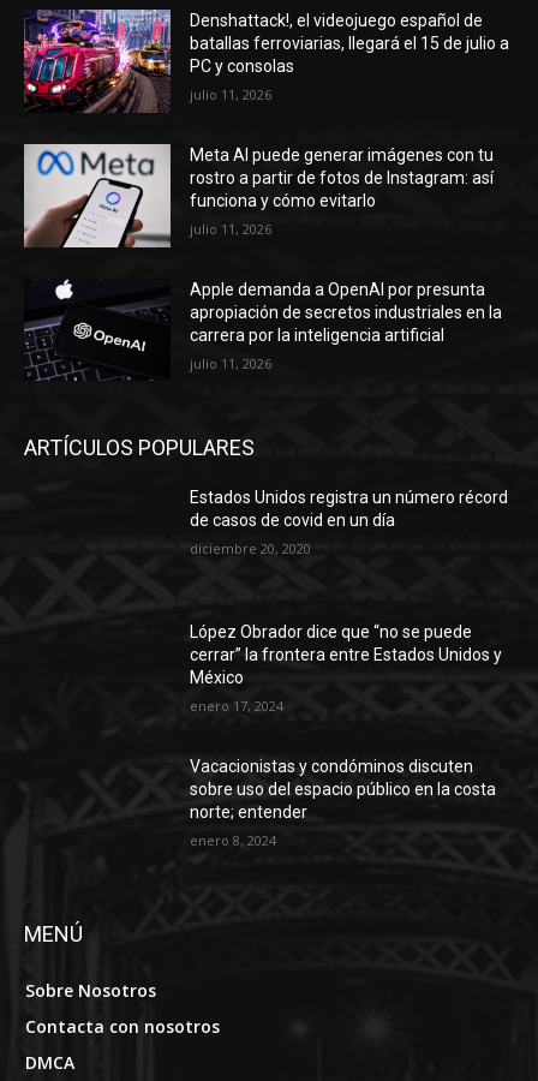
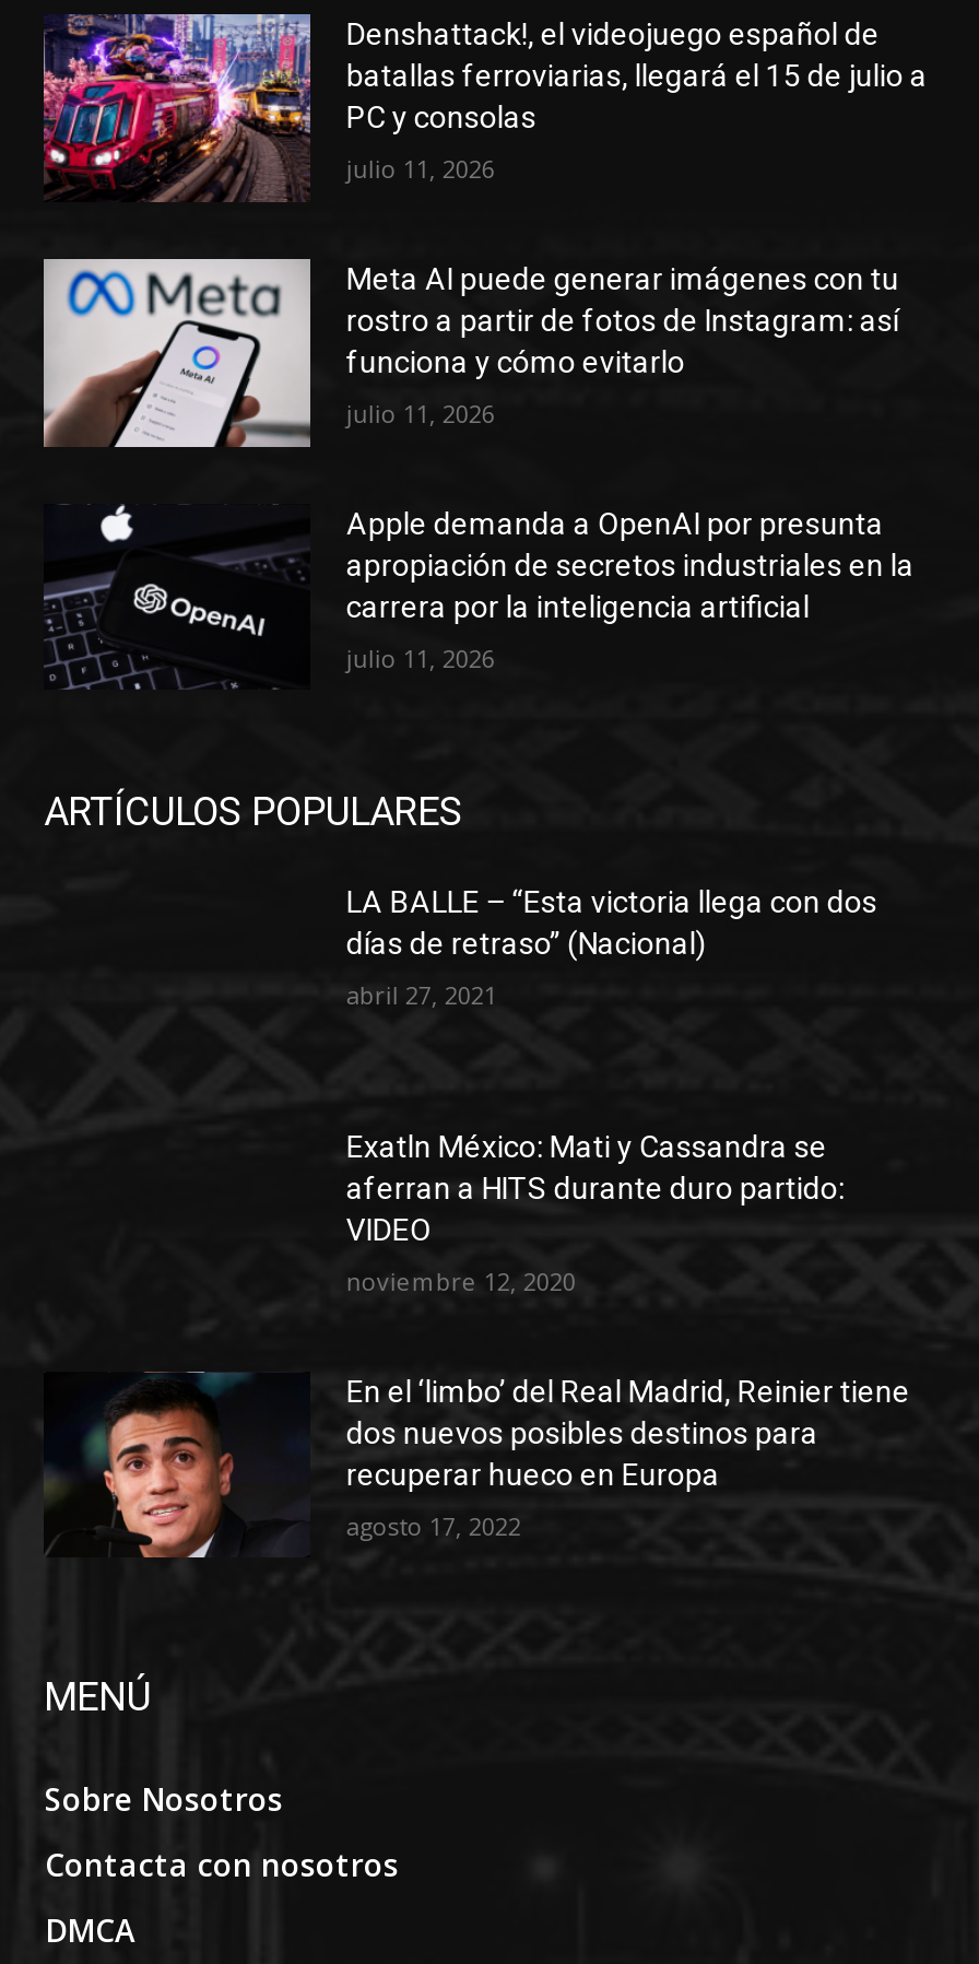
+ [image]

- Estados Unidos registra un número récord
- de casos de covid en un día
+ LA BALLE – “Esta victoria llega con dos
+ días de retraso” (Nacional)

- diciembre 20, 2020
+ abril 27, 2021

- López Obrador dice que “no se puede
- cerrar” la frontera entre Estados Unidos y
- México
+ Exatln México: Mati y Cassandra se
+ aferran a HITS durante duro partido:
+ VIDEO

- enero 17, 2024
+ noviembre 12, 2020

- Vacacionistas y condóminos discuten
- sobre uso del espacio público en la costa
- norte; entender
+ En el ‘limbo’ del Real Madrid, Reinier tiene
+ dos nuevos posibles destinos para
+ recuperar hueco en Europa

- enero 8, 2024
+ agosto 17, 2022
